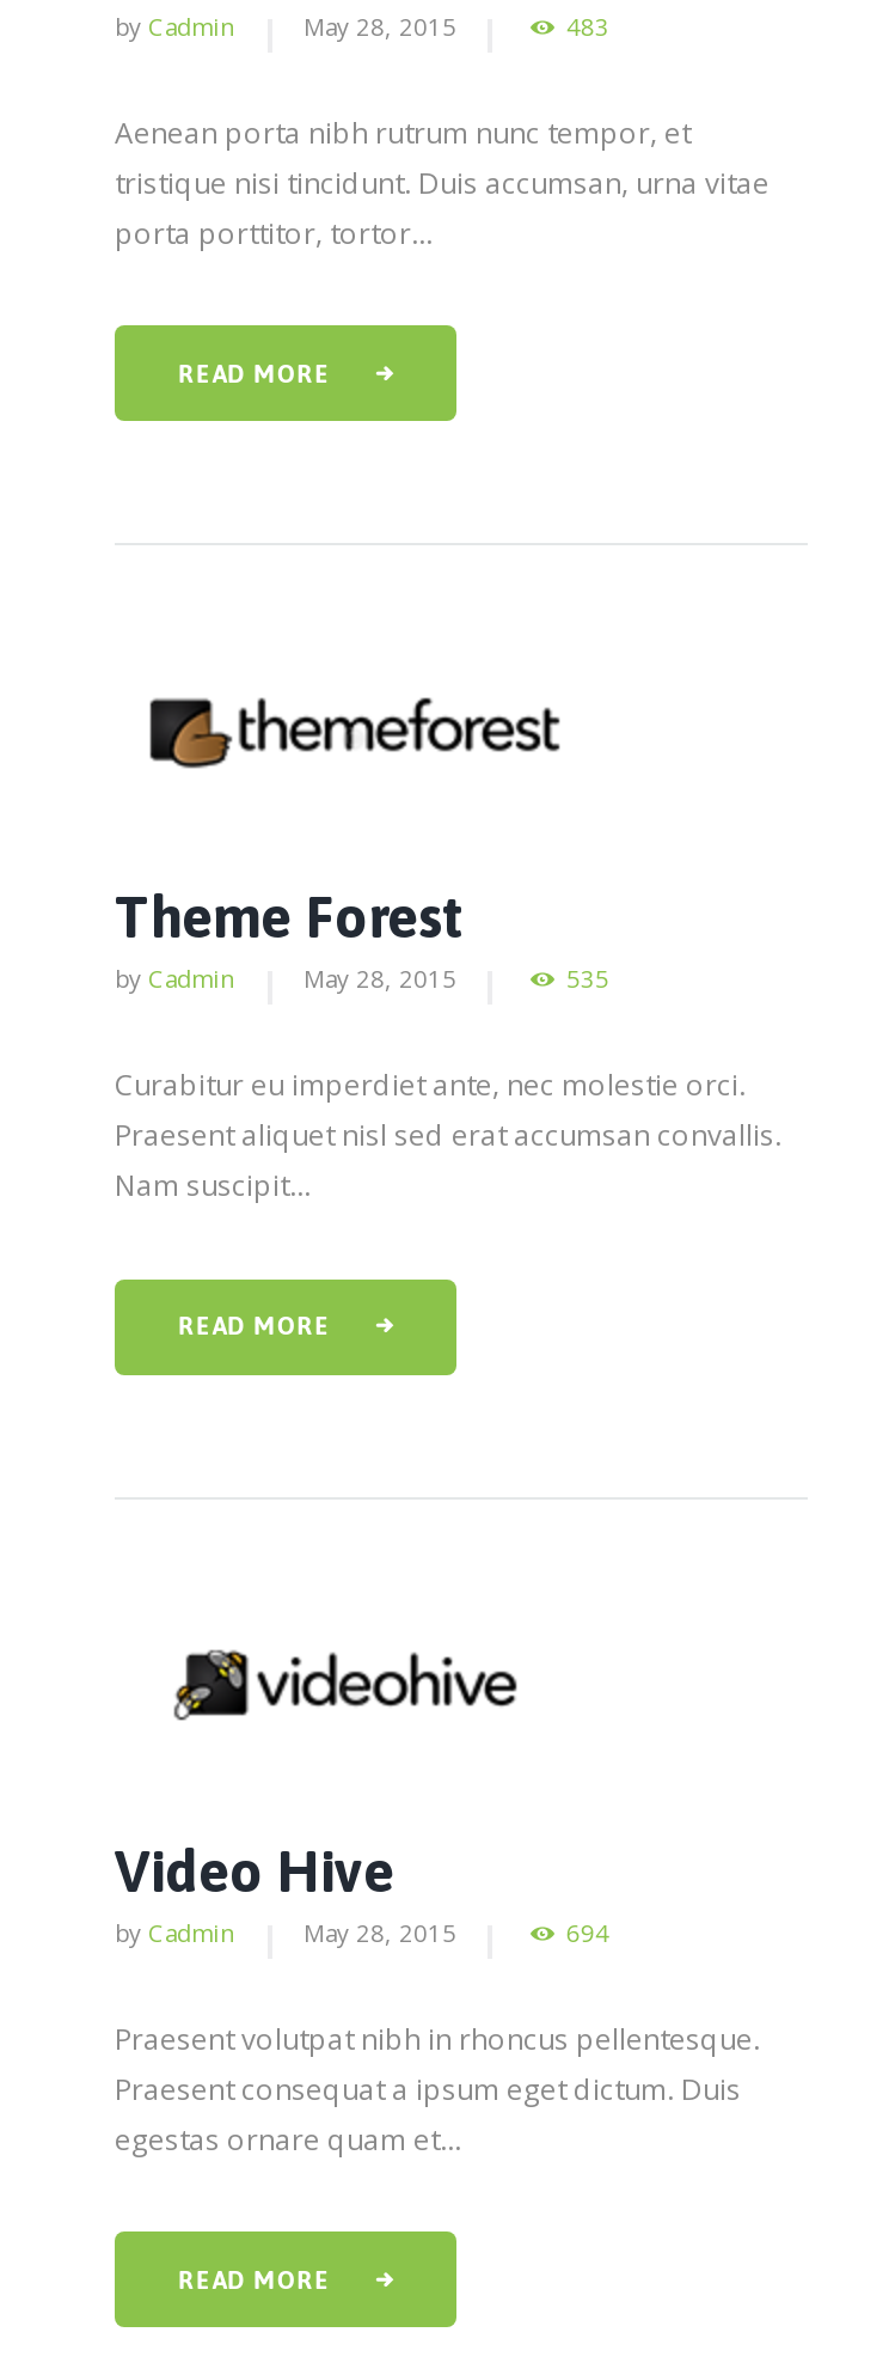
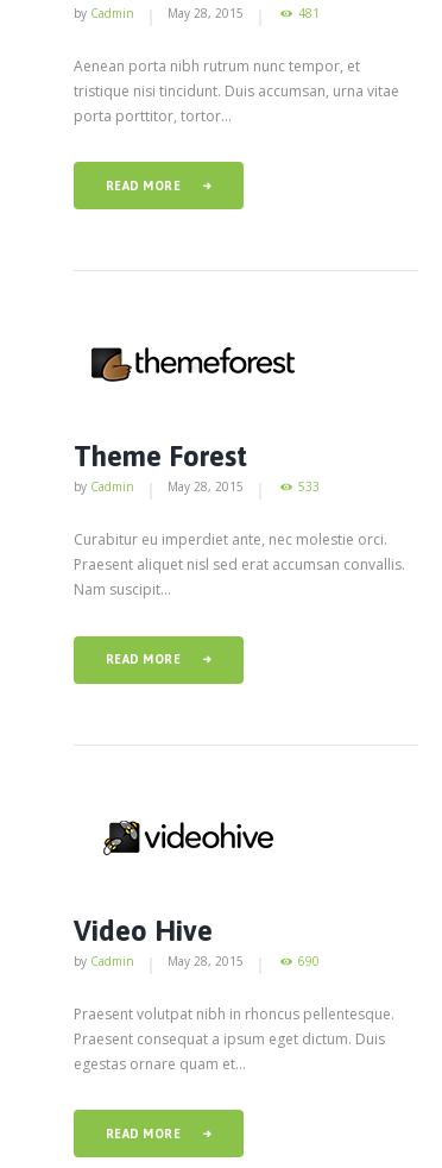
- 483
+ 481

- 535
+ 533

- 694
+ 690
